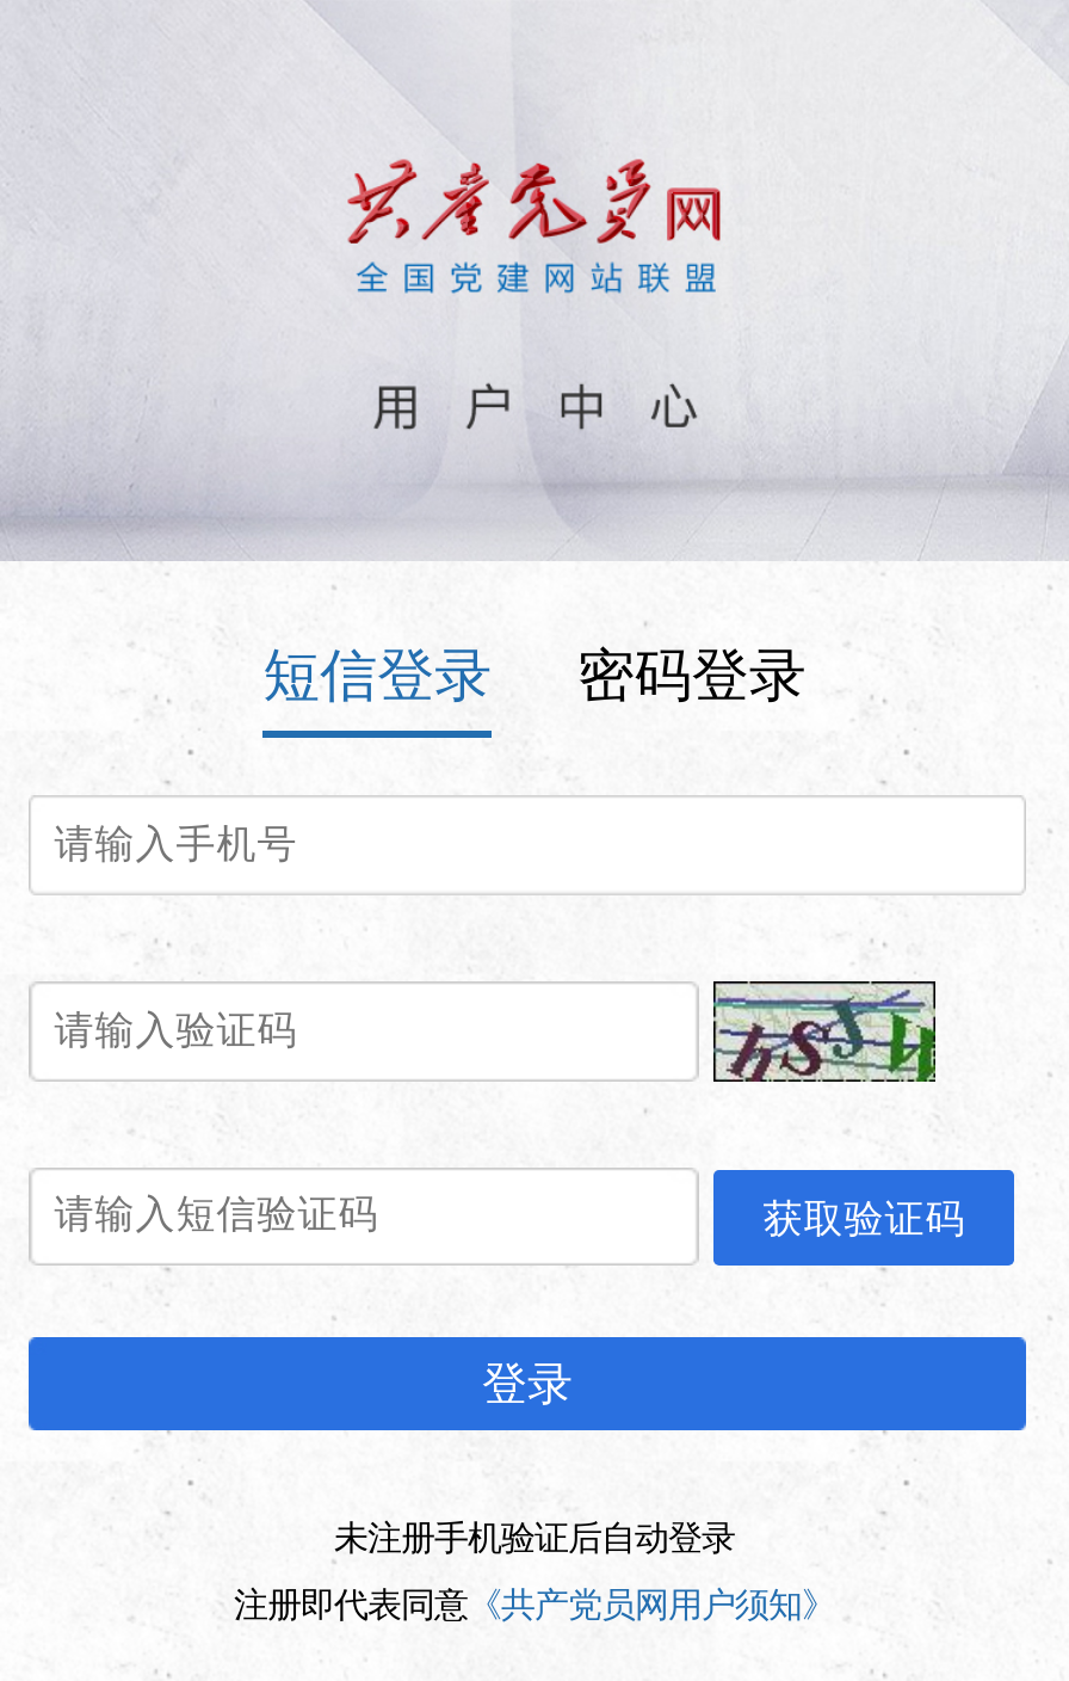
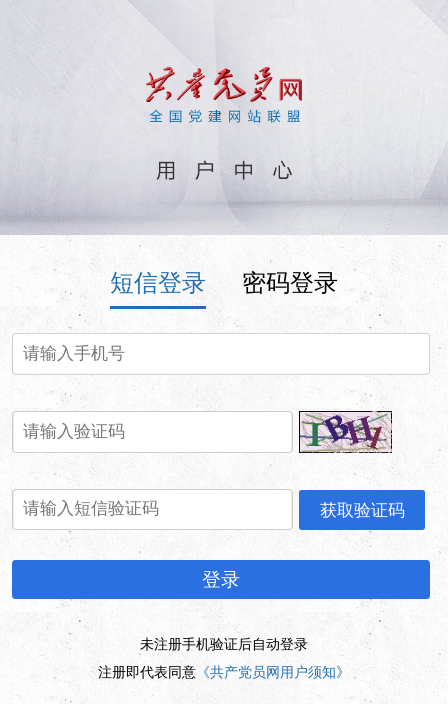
- [image]
+ [image]
